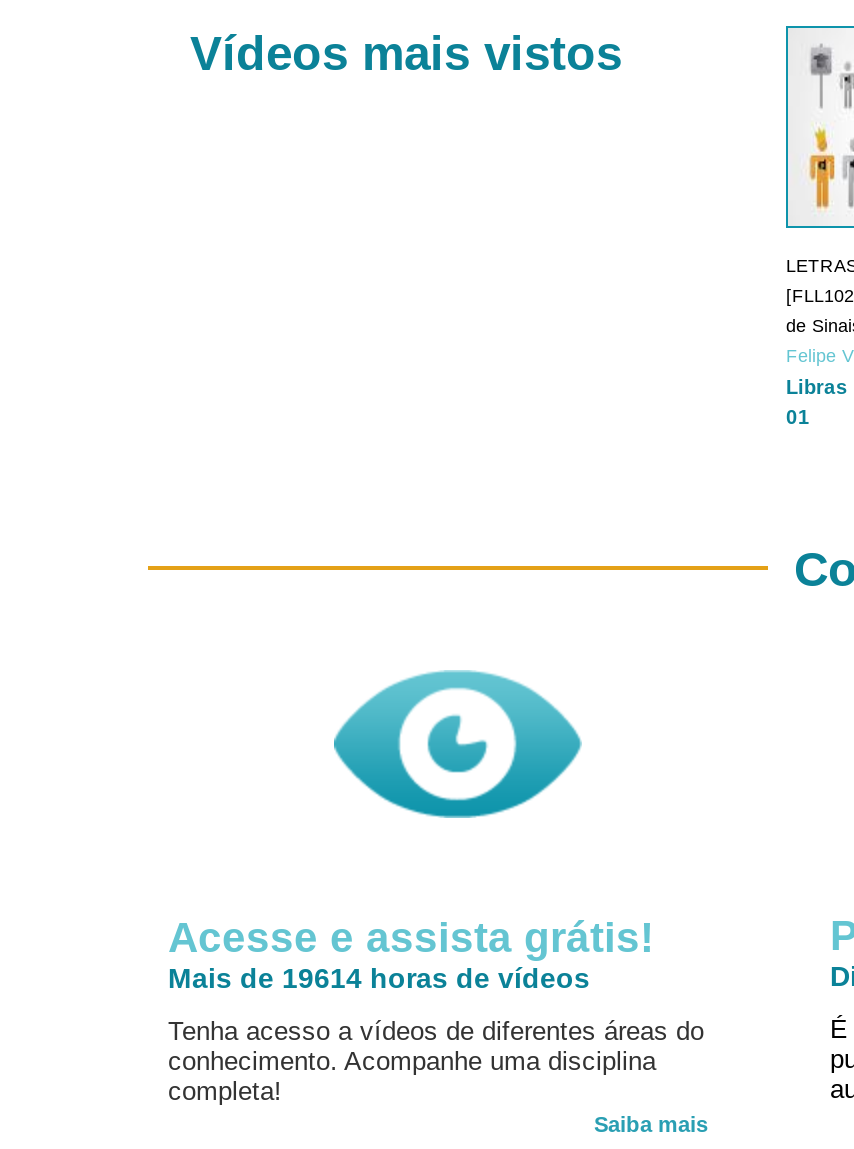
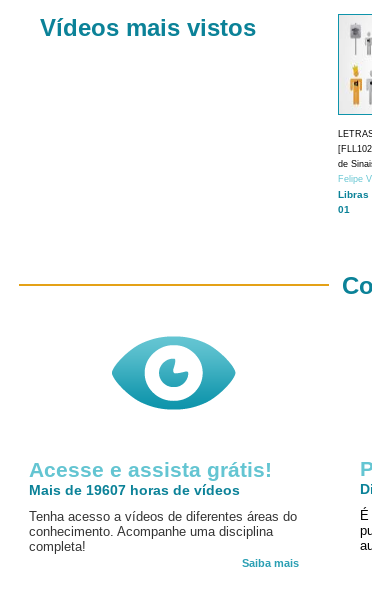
- Mais de 19614 horas de vídeos
+ Mais de 19607 horas de vídeos
